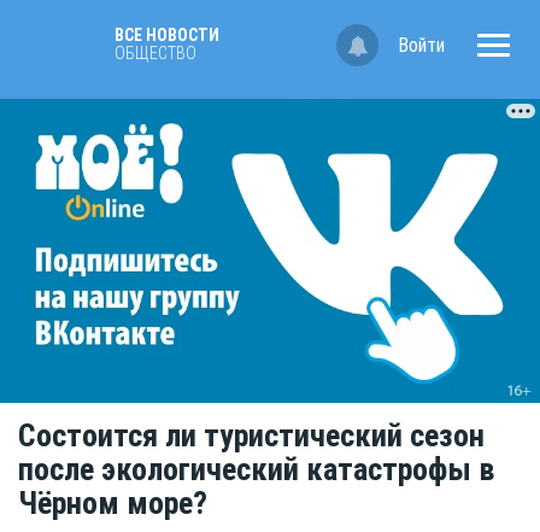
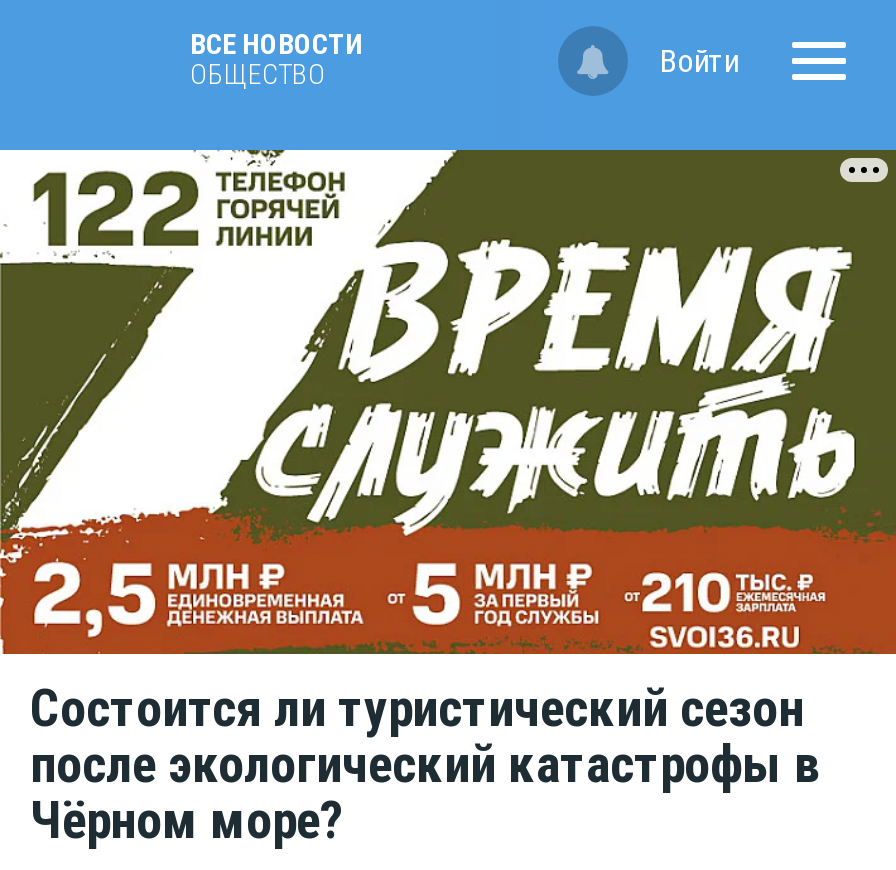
- [image]
+ [image]
